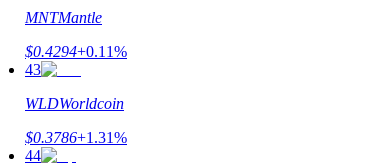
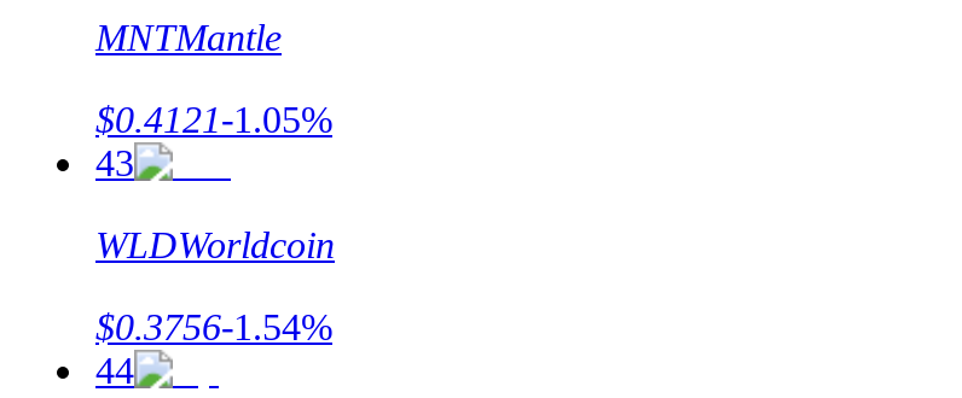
- $0.4294+0.11%
+ $0.4121-1.05%

- $0.3786+ 1.31%
+ $0.3756-1.54%
